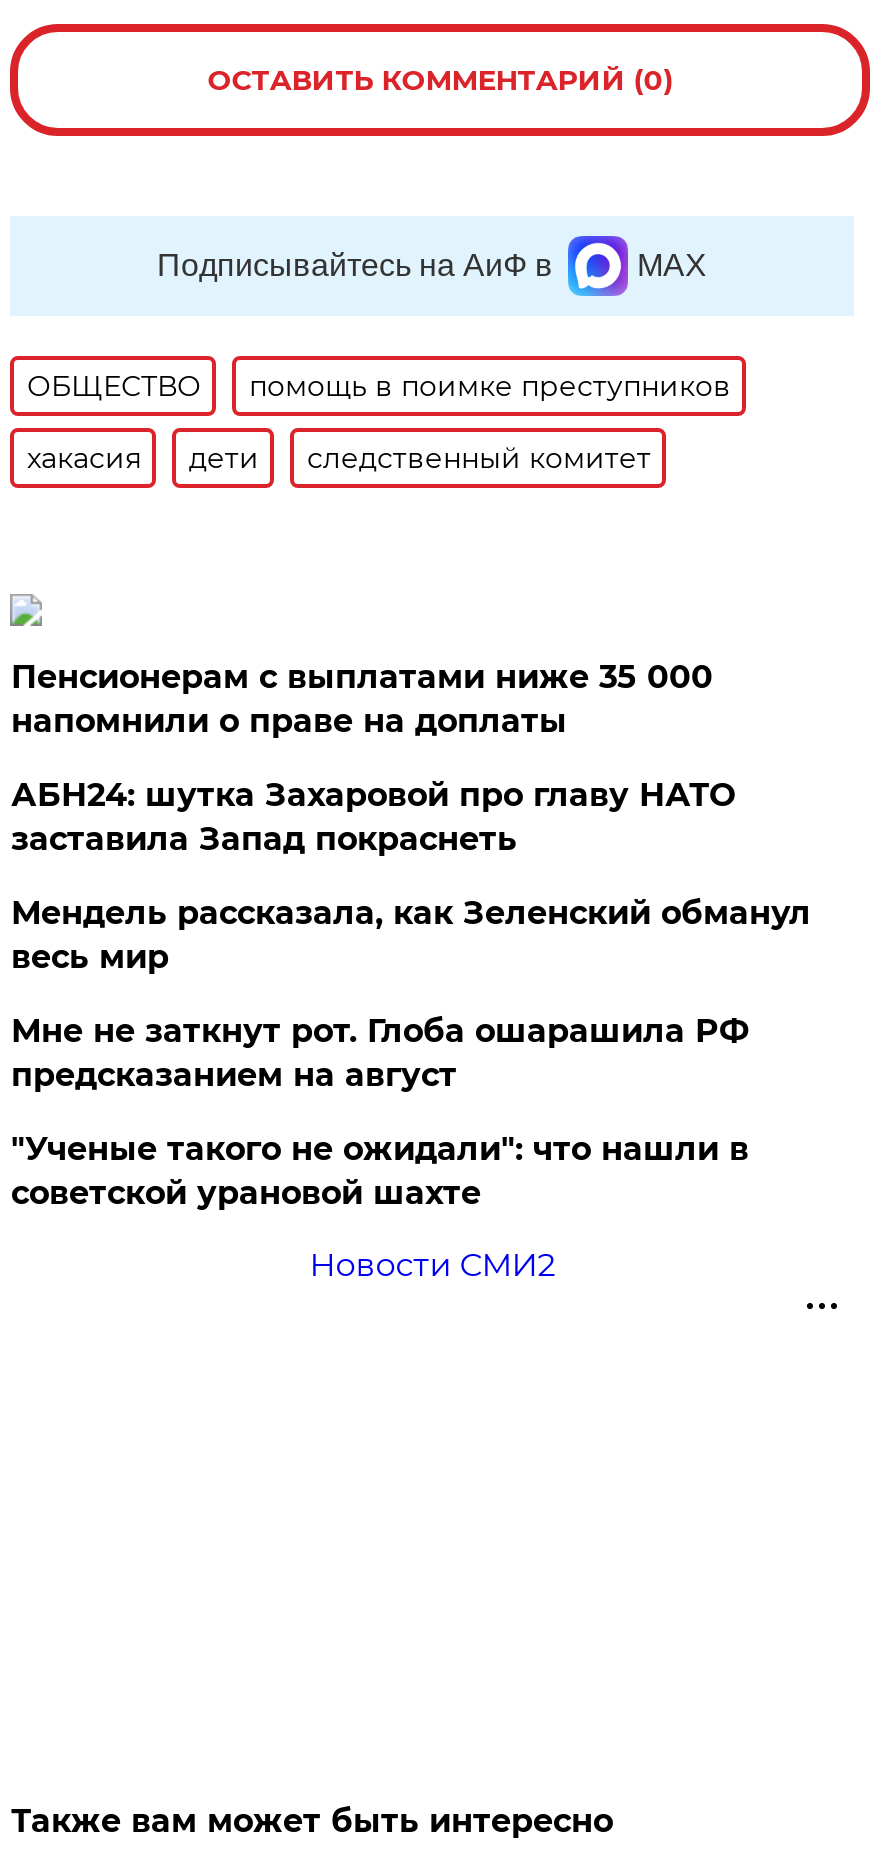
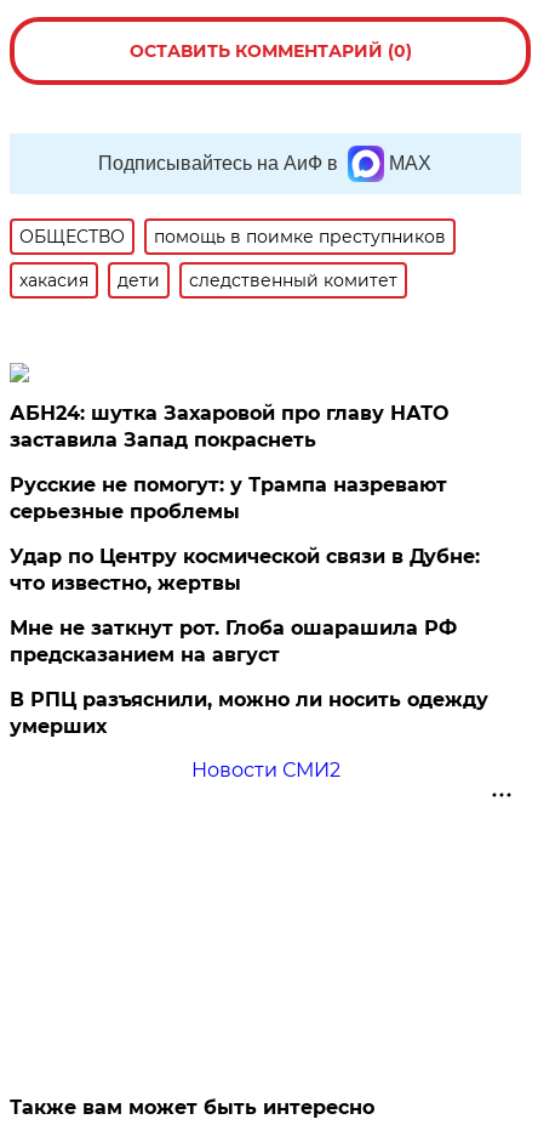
- Пенсионерам с выплатами ниже 35 000
- напомнили о праве на доплаты

moved up: АБН24: шутка Захаровой про главу НАТО | заставила Запад покраснеть

- Мендель рассказала, как Зеленский обманул
- весь мир
+ Русские не помогут: у Трампа назревают
+ серьезные проблемы
+ Удар по Центру космической связи в Дубне:
+ что известно, жертвы

- "Ученые такого не ожидали": что нашли в
- советской урановой шахте
+ В РПЦ разъяснили, можно ли носить одежду
+ умерших
